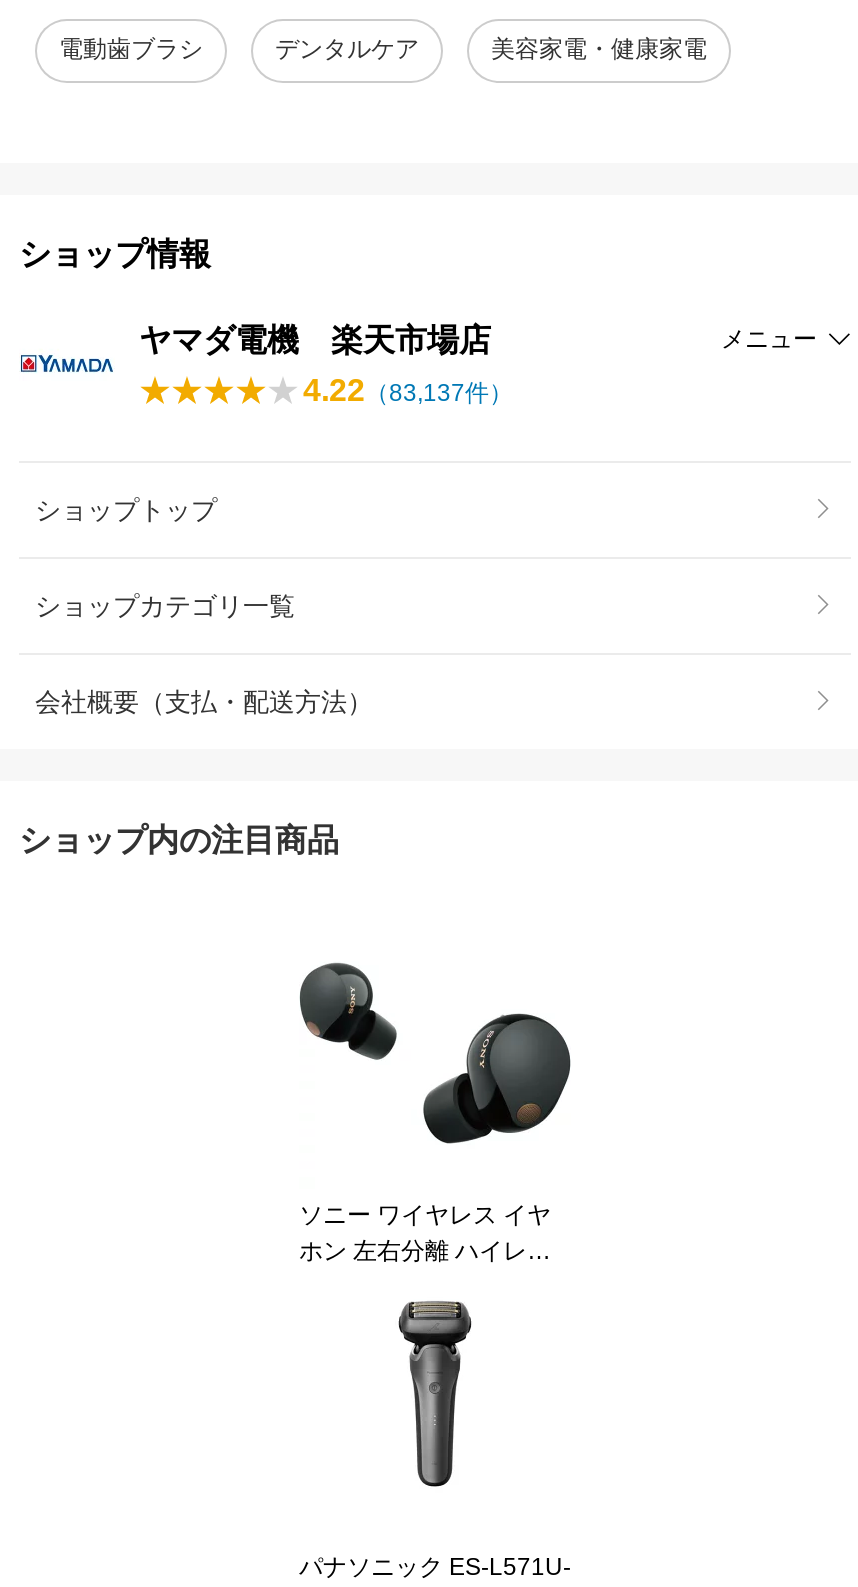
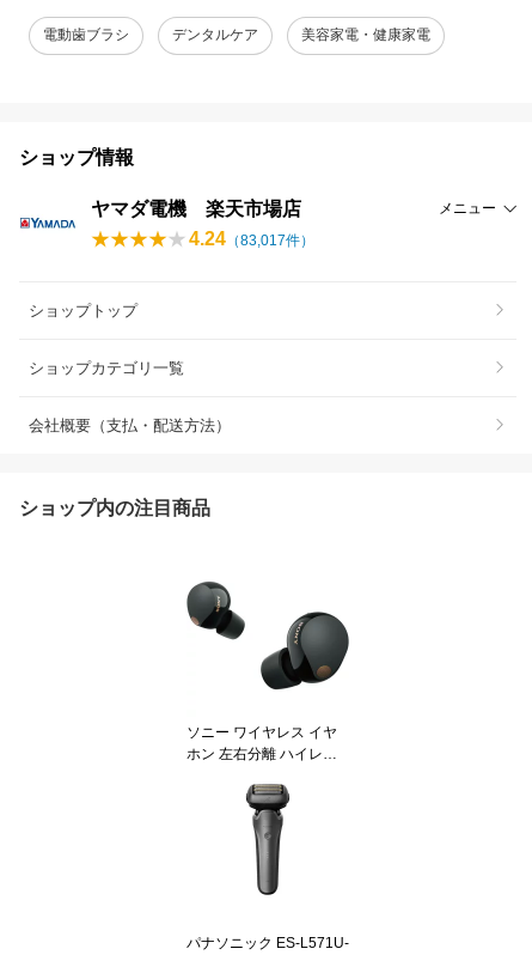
- 4.22（83,137件）
+ 4.24（83,017件）
